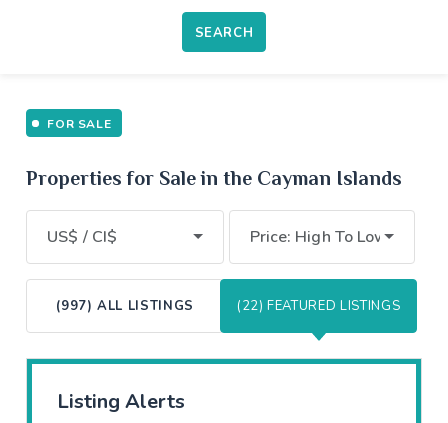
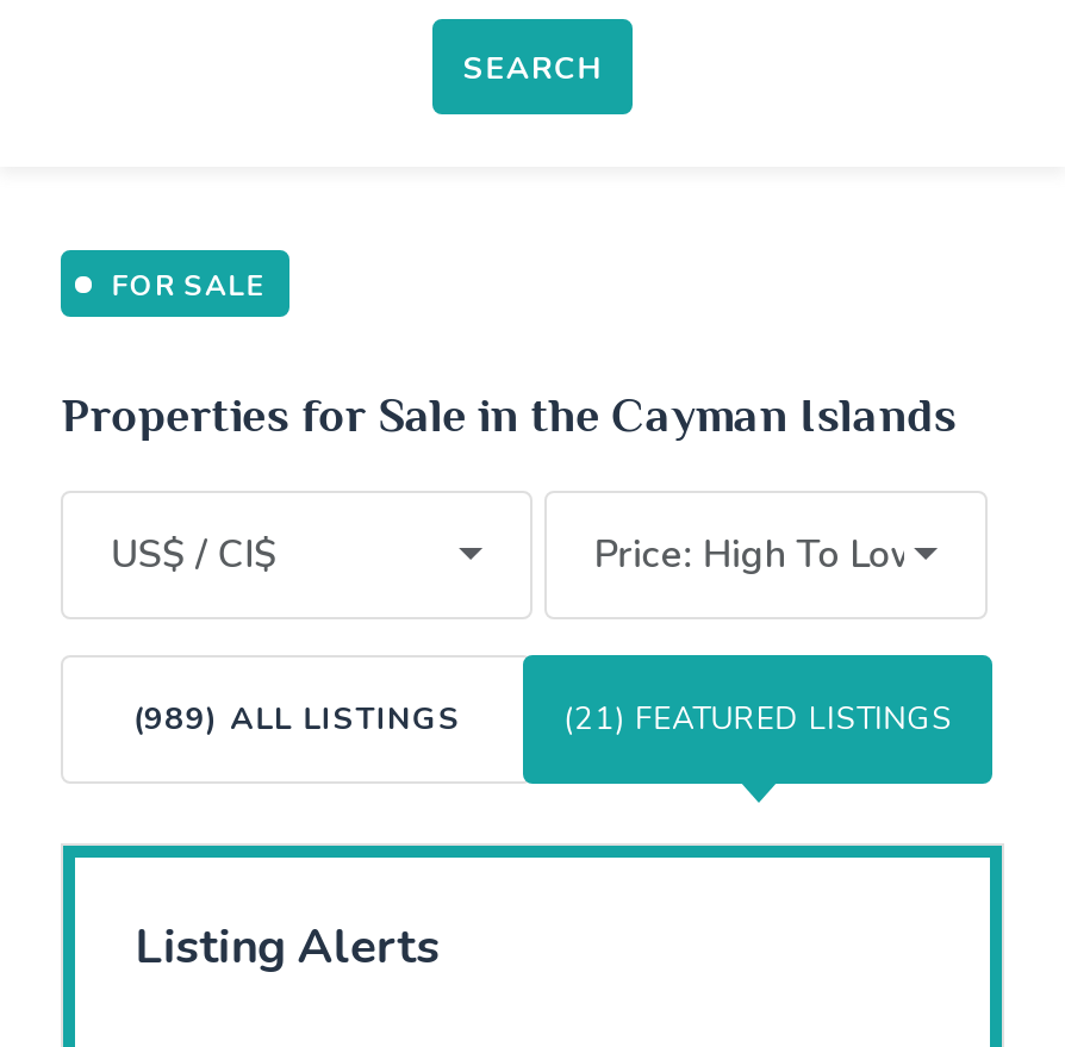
- (997) ALL LISTINGS
+ (989) ALL LISTINGS

- (22) FEATURED LISTINGS
+ (21) FEATURED LISTINGS
